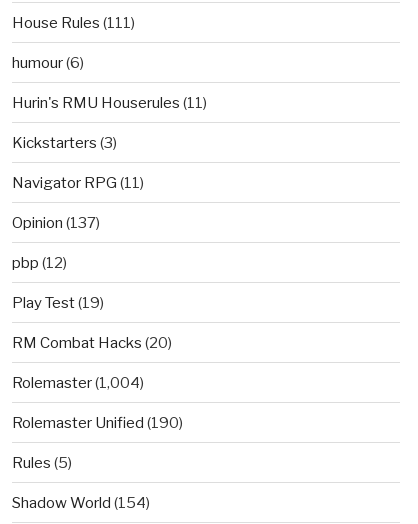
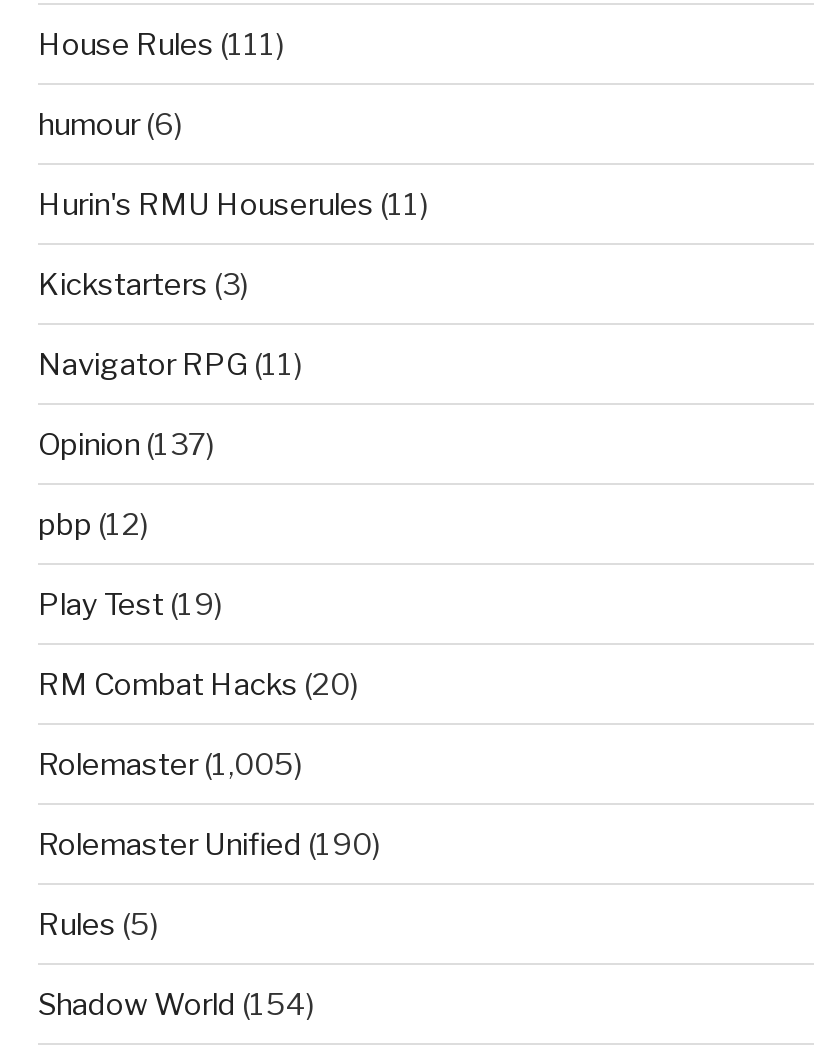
- Rolemaster (1,004)
+ Rolemaster (1,005)
